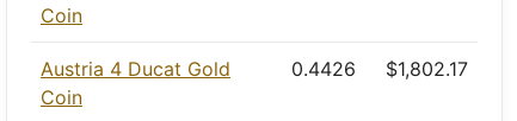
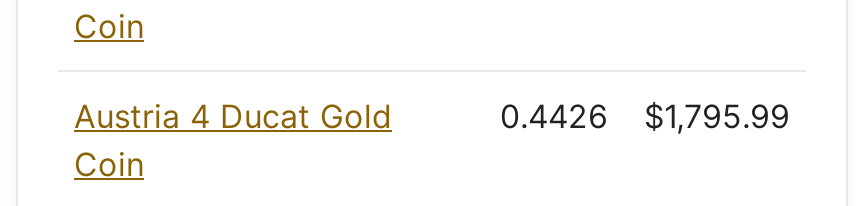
- 0.4426 $1,802.17
+ 0.4426 $1,795.99
